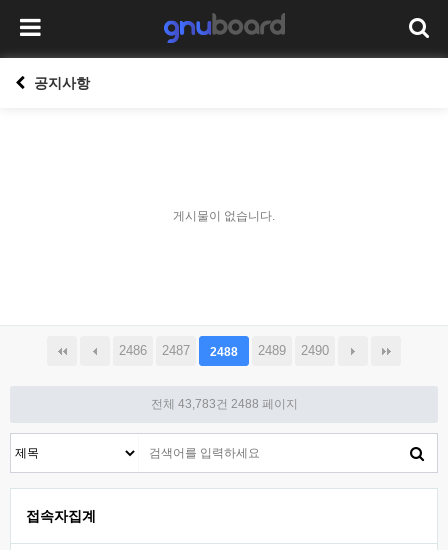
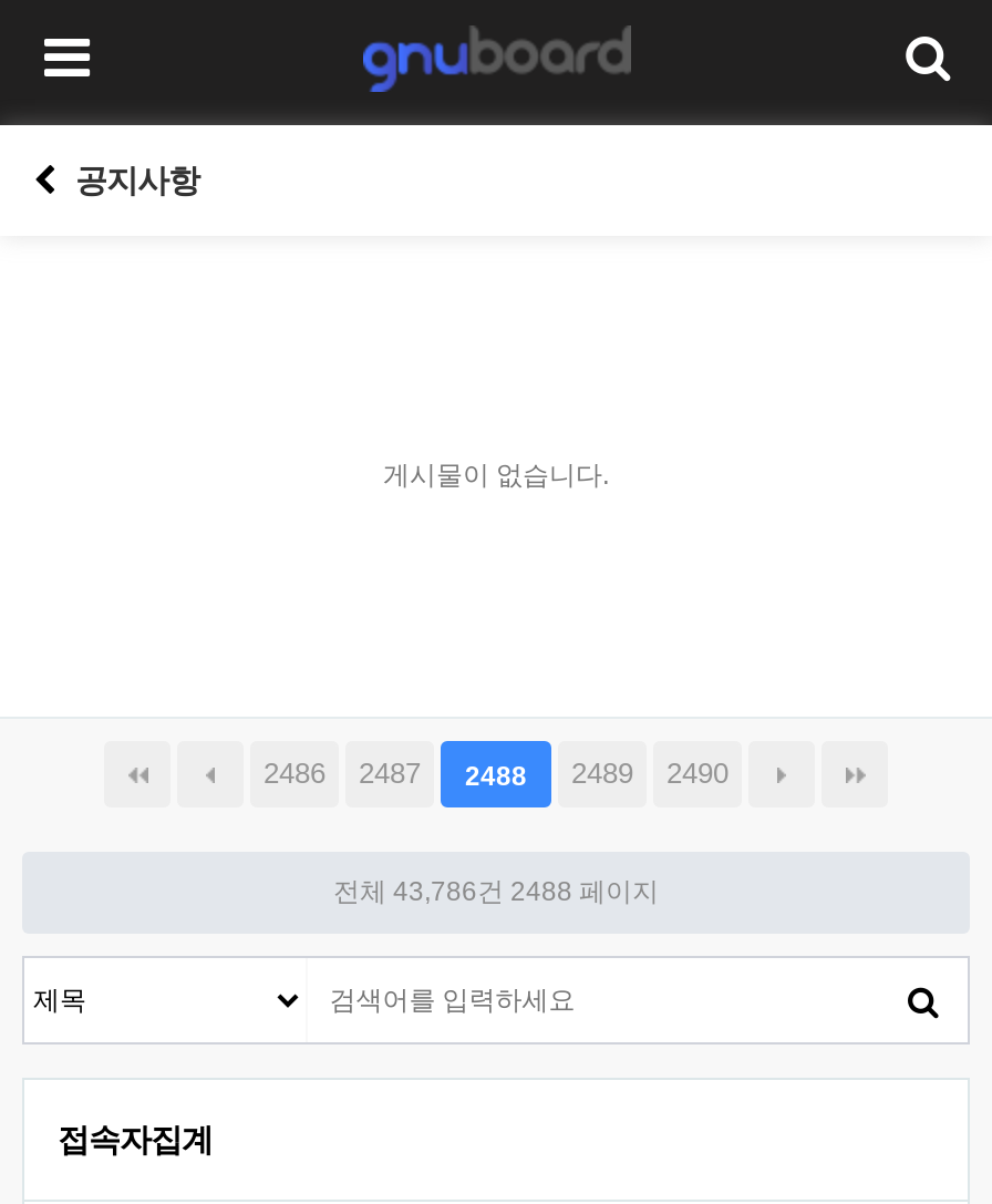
- 전체 43,783건 2488 페이지
+ 전체 43,786건 2488 페이지
